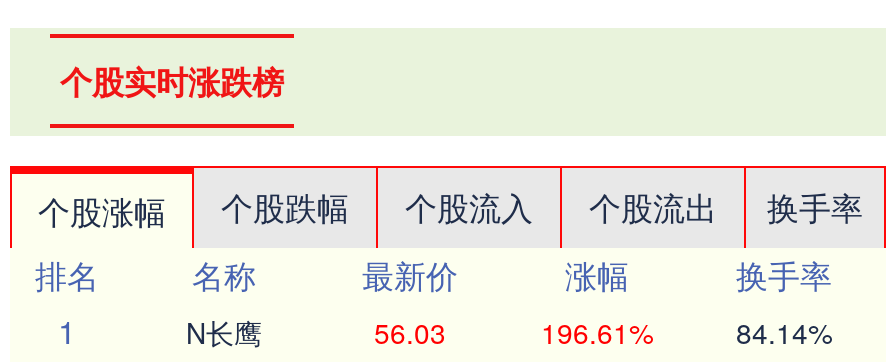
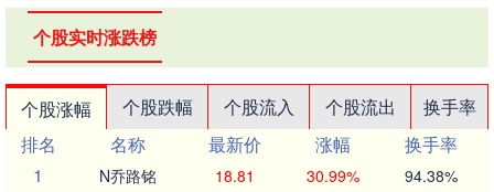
- N长鹰
- 56.03
- 196.61%
- 84.14%
+ N乔路铭
+ 18.81
+ 30.99%
+ 94.38%
